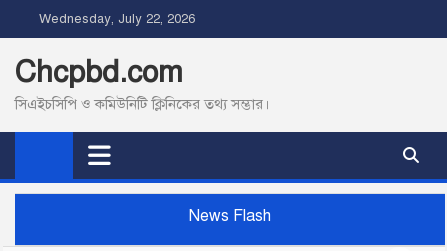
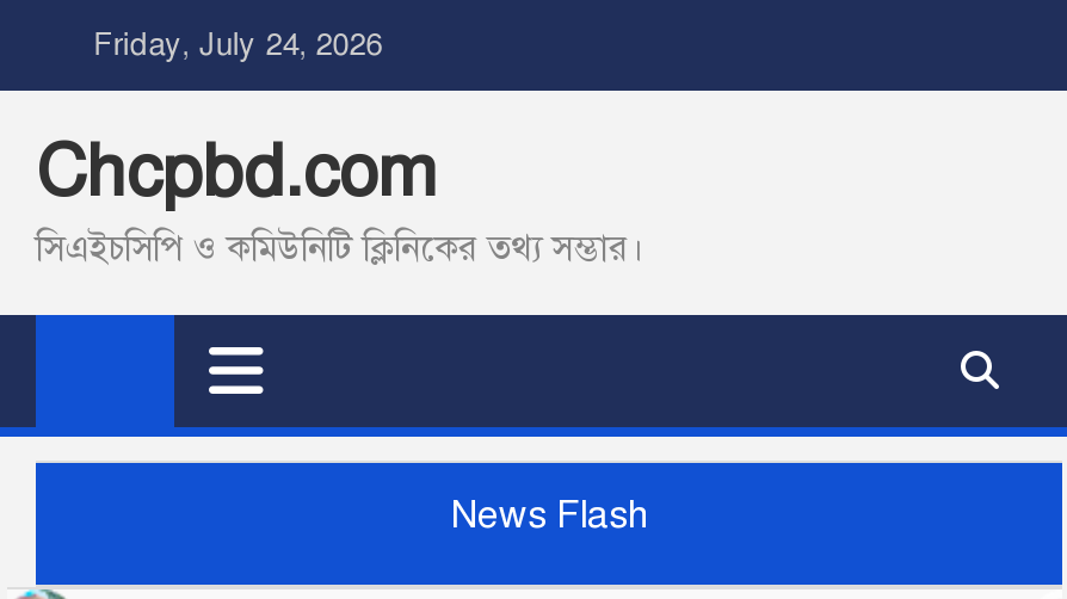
- Wednesday, July 22, 2026
+ Friday, July 24, 2026
